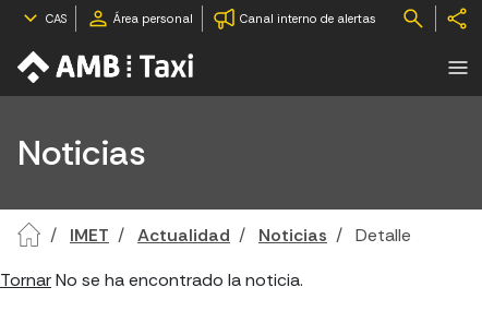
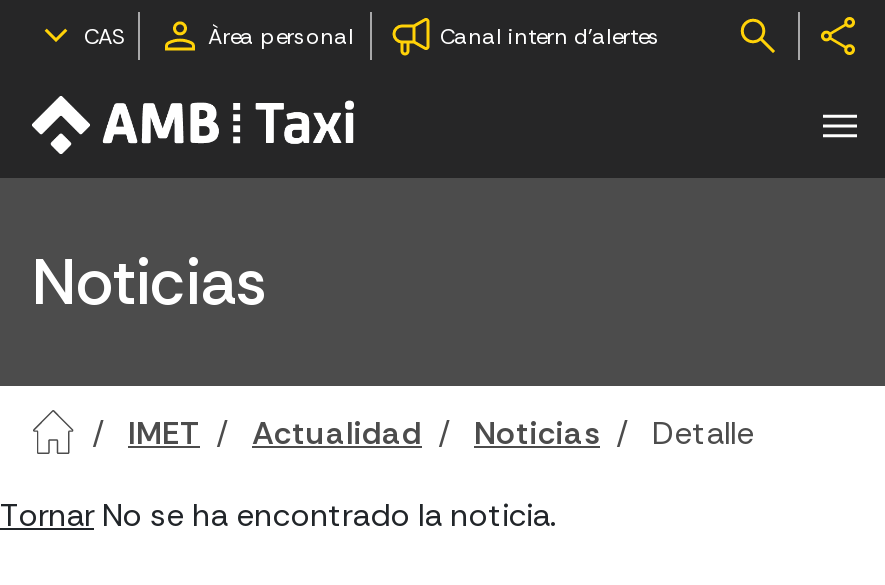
- Área personal
- Canal interno de alertas
+ Àrea personal
+ Canal intern d'alertes
